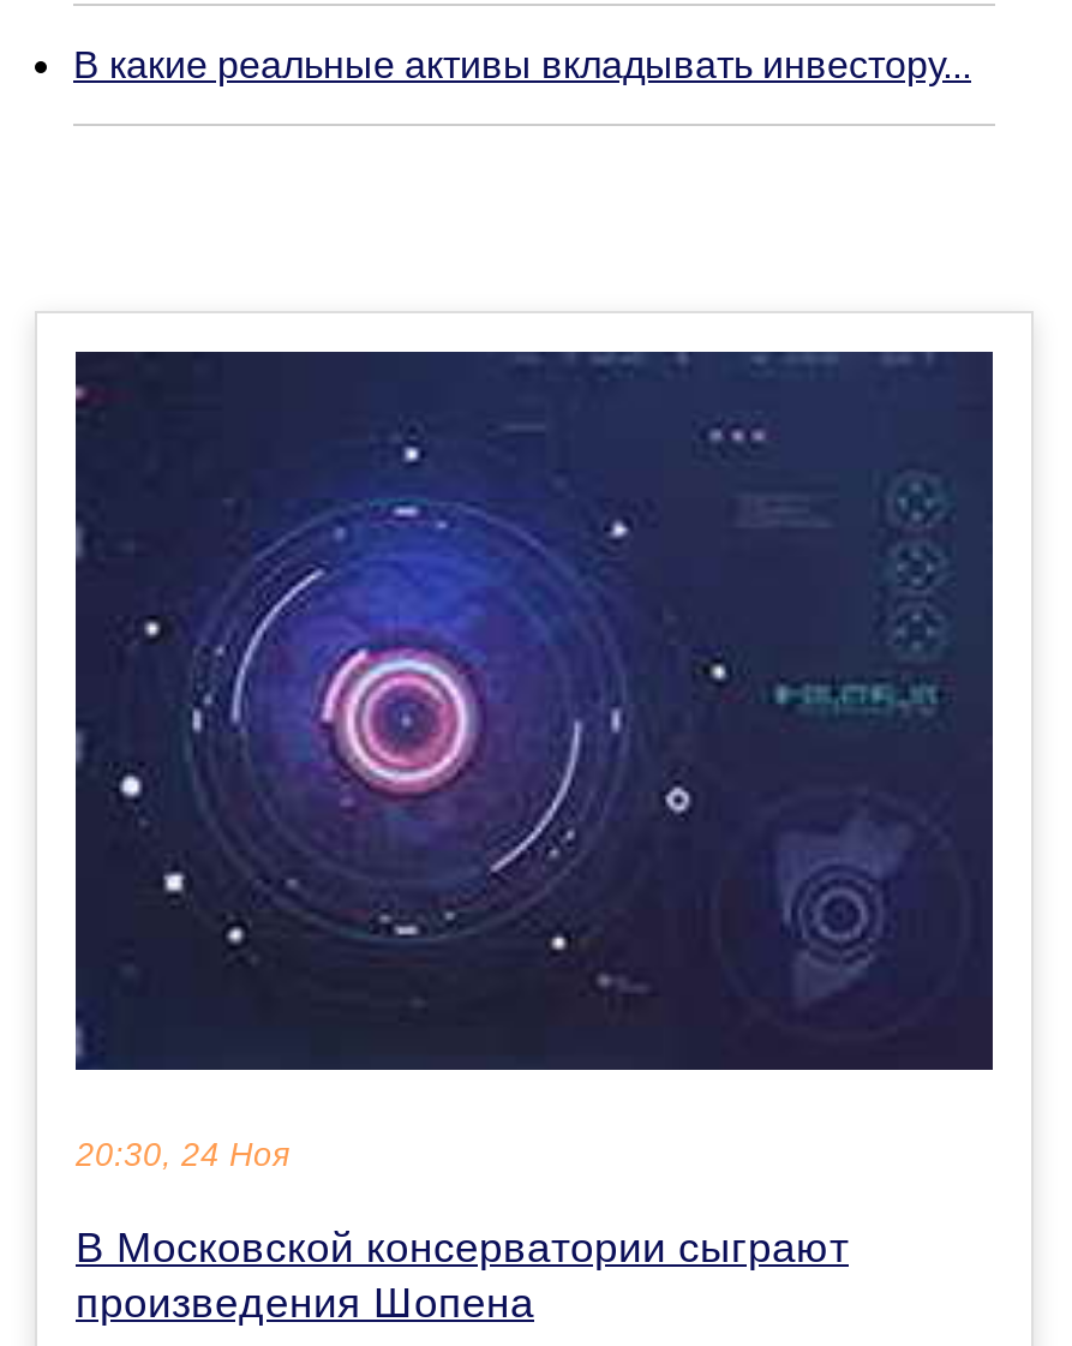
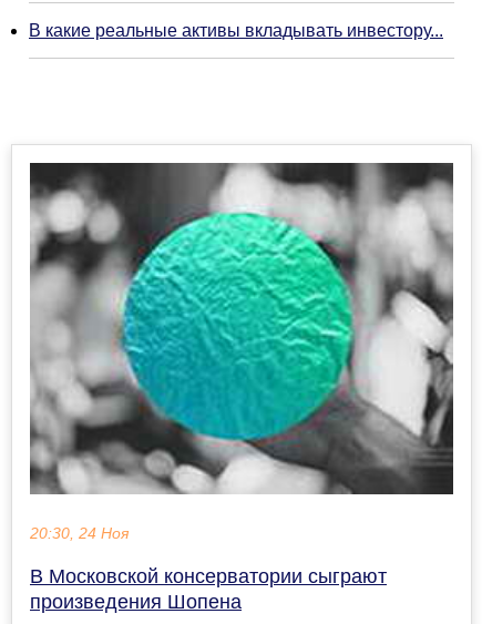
- [image]
+ [image]
